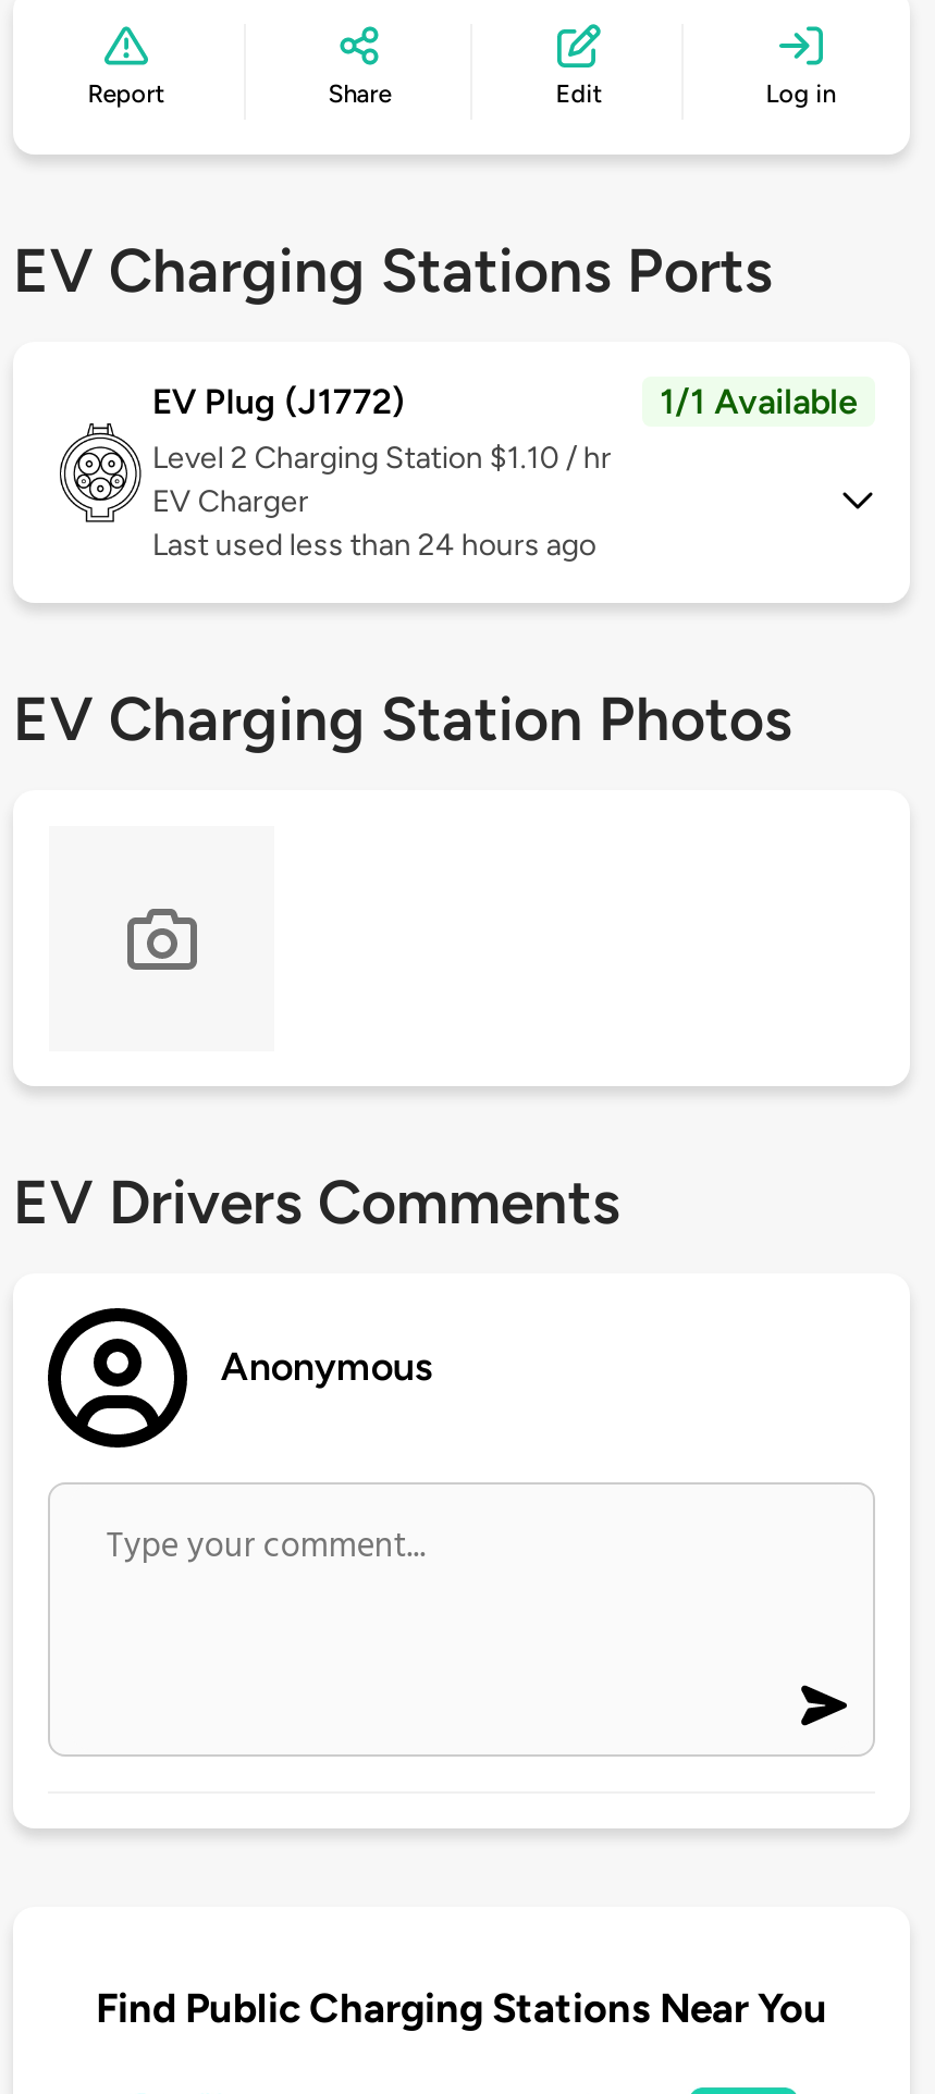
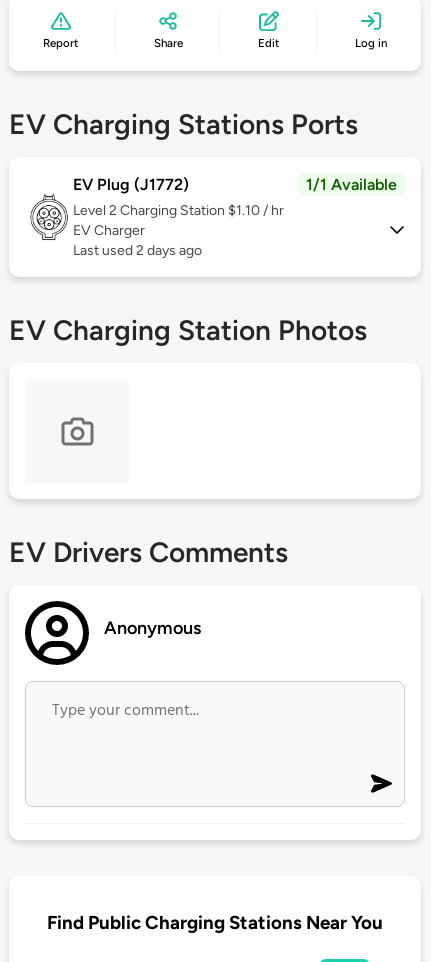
- Last used less than 24 hours ago
+ Last used 2 days ago
